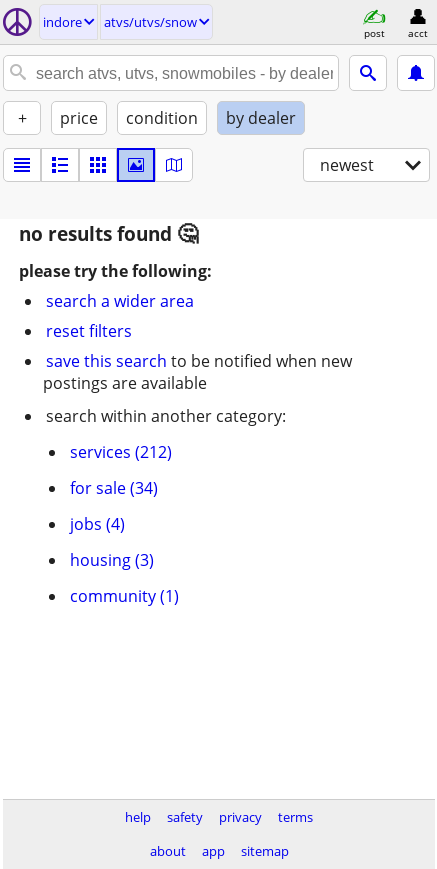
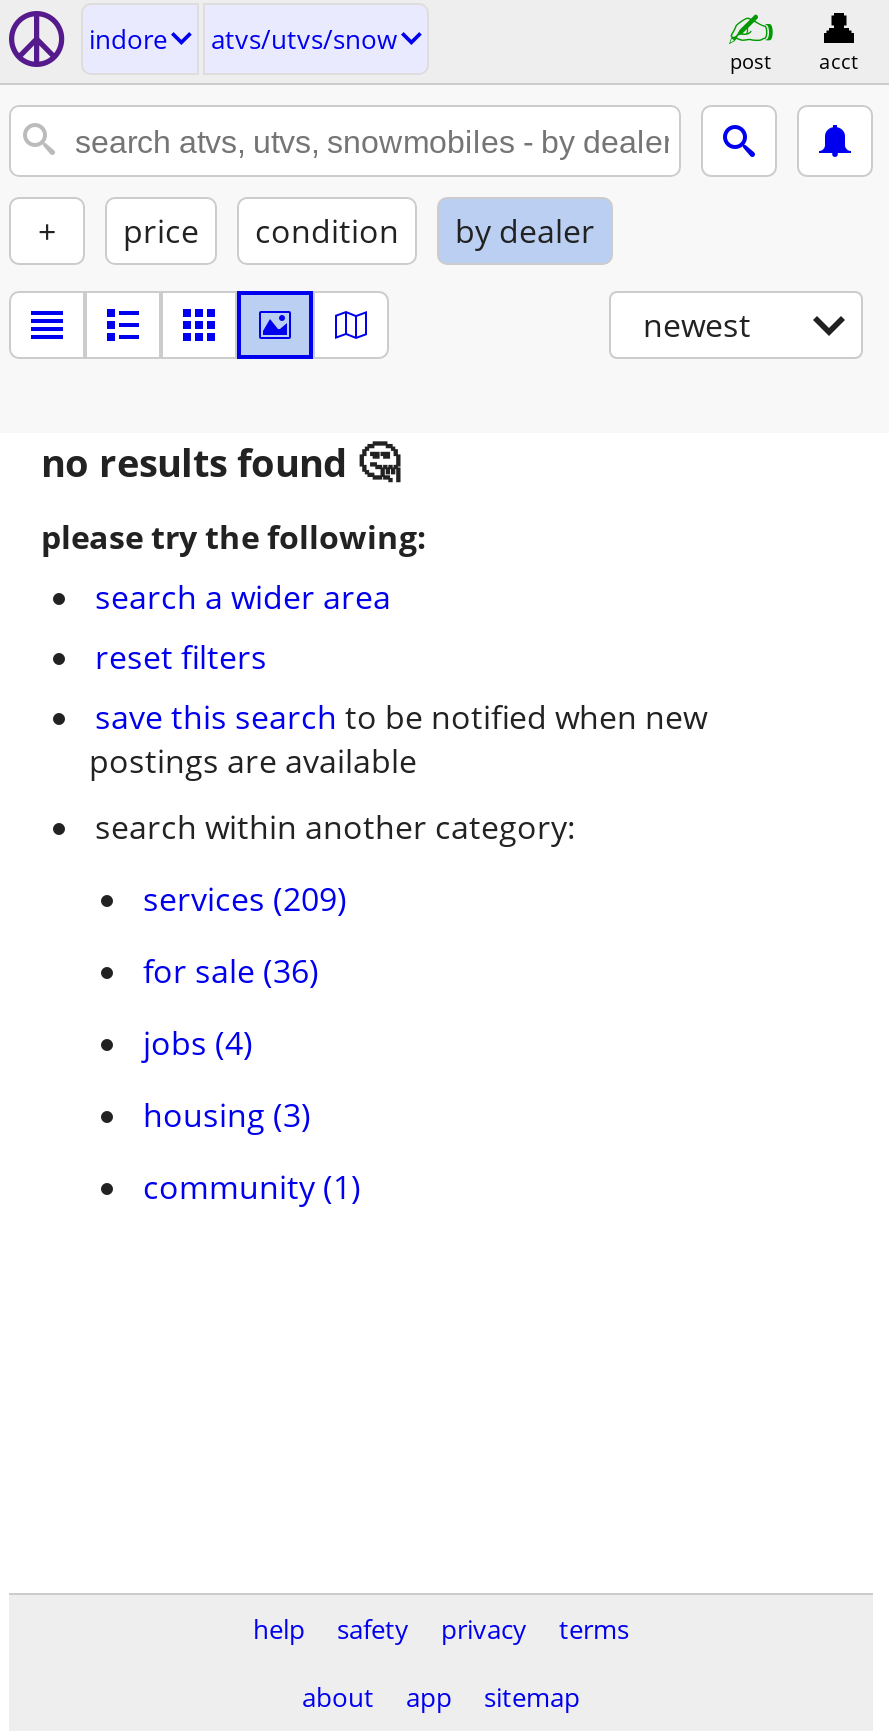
- services (212)
+ services (209)

- for sale (34)
+ for sale (36)
